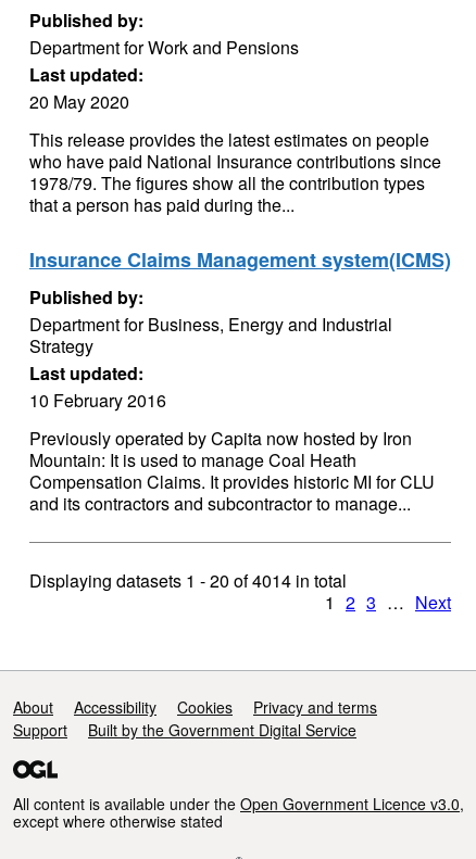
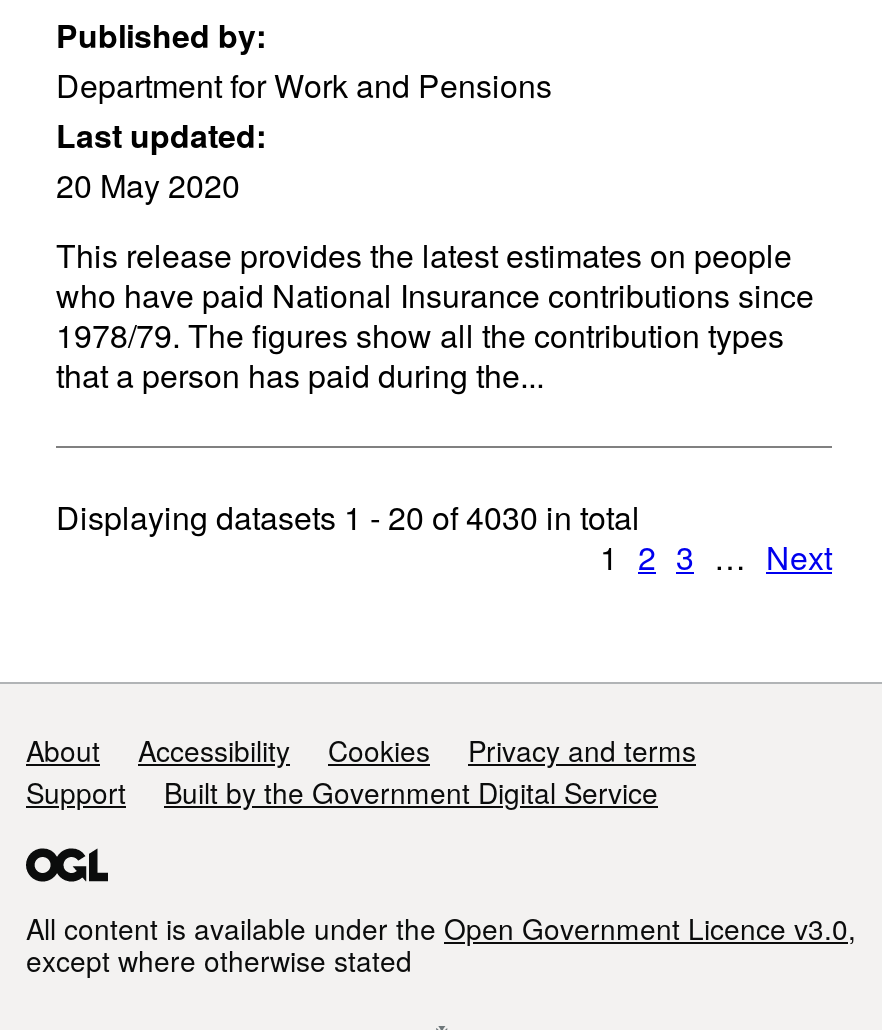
- Insurance Claims Management system(ICMS)
- Published by:
- Department for Business, Energy and Industrial
- Strategy
- Last updated:
- 10 February 2016
- Previously operated by Capita now hosted by Iron
- Mountain: It is used to manage Coal Heath
- Compensation Claims. It provides historic MI for CLU
- and its contractors and subcontractor to manage...
- Displaying datasets 1 - 20 of 4014 in total
+ Displaying datasets 1 - 20 of 4030 in total
